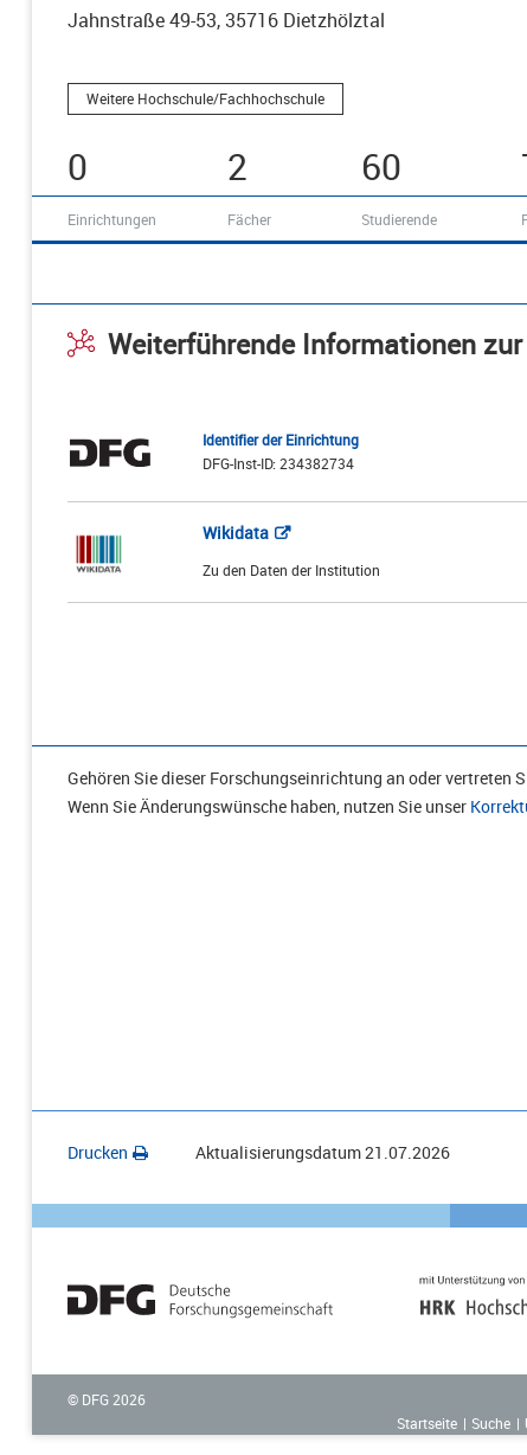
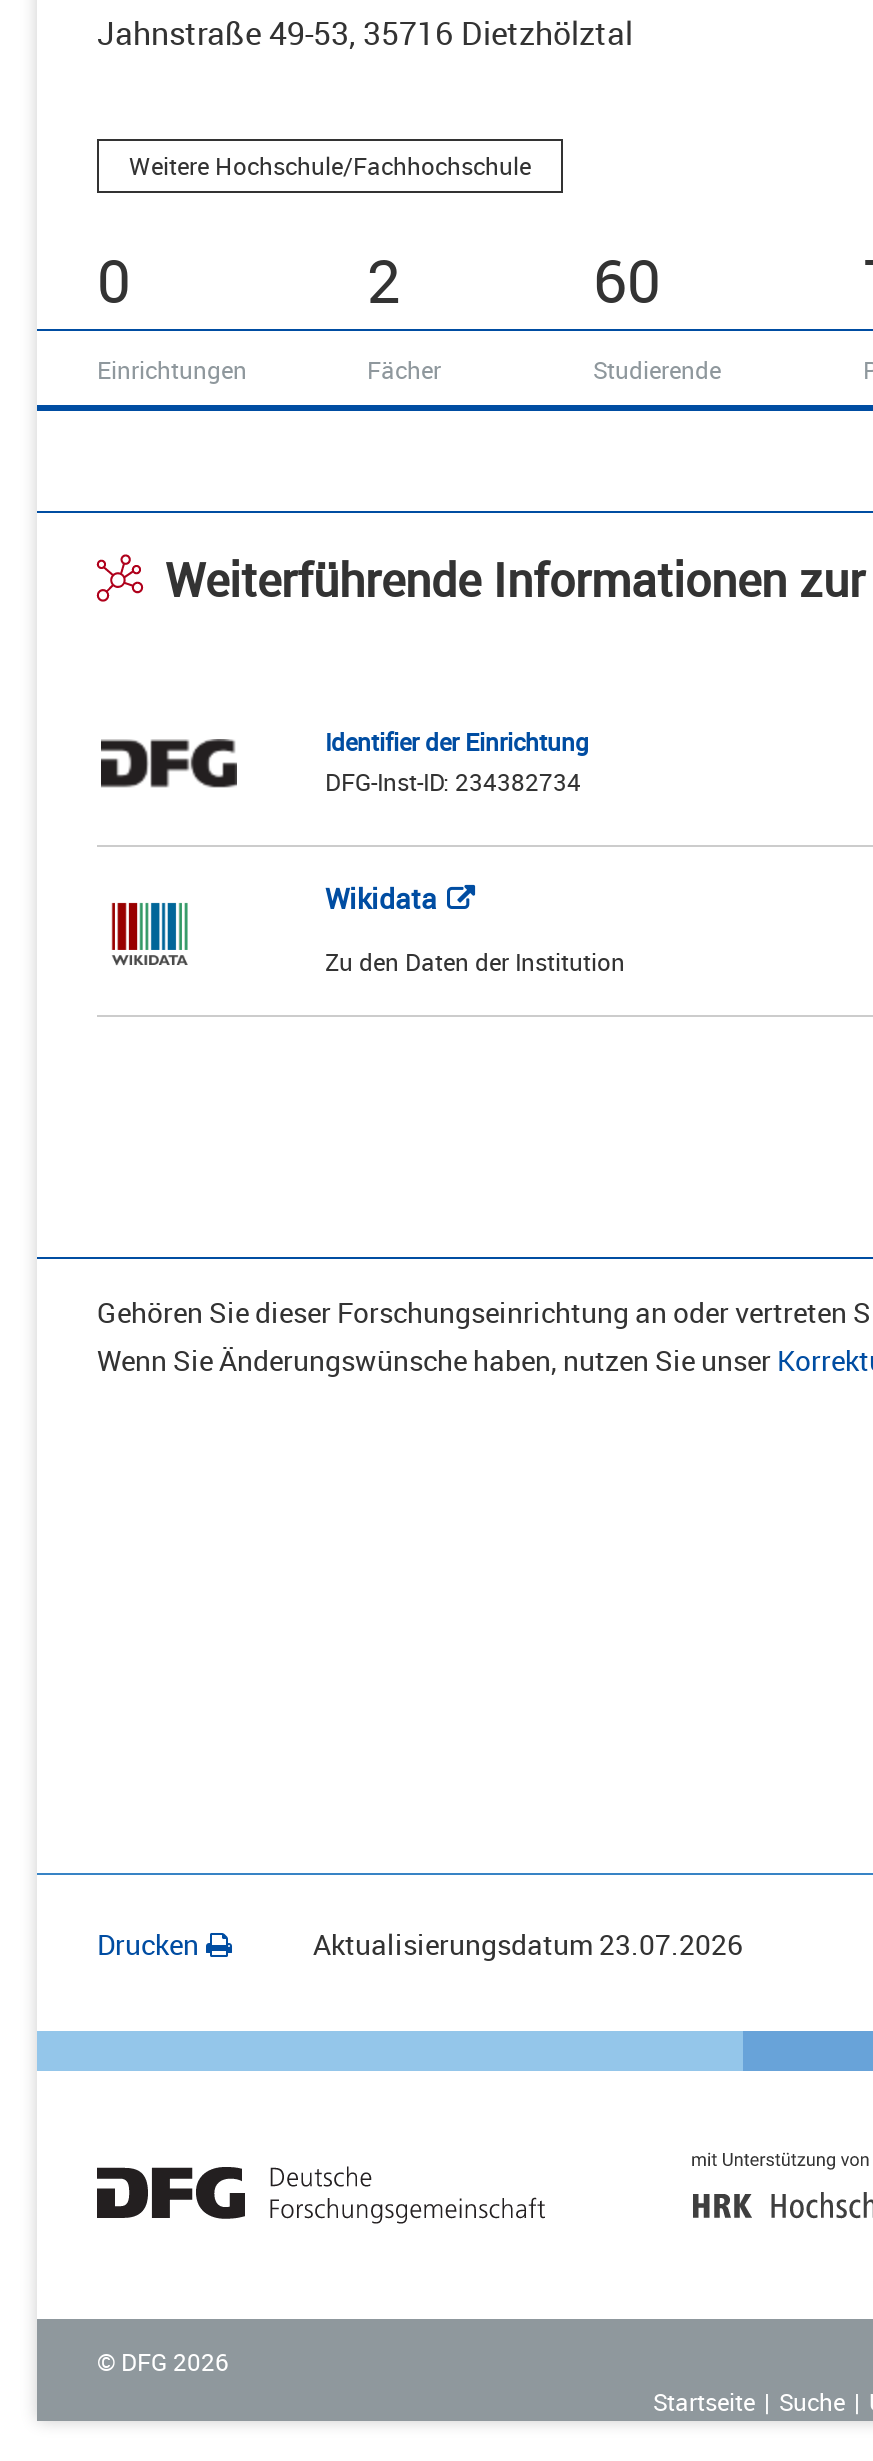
- Aktualisierungsdatum 21.07.2026
+ Aktualisierungsdatum 23.07.2026
